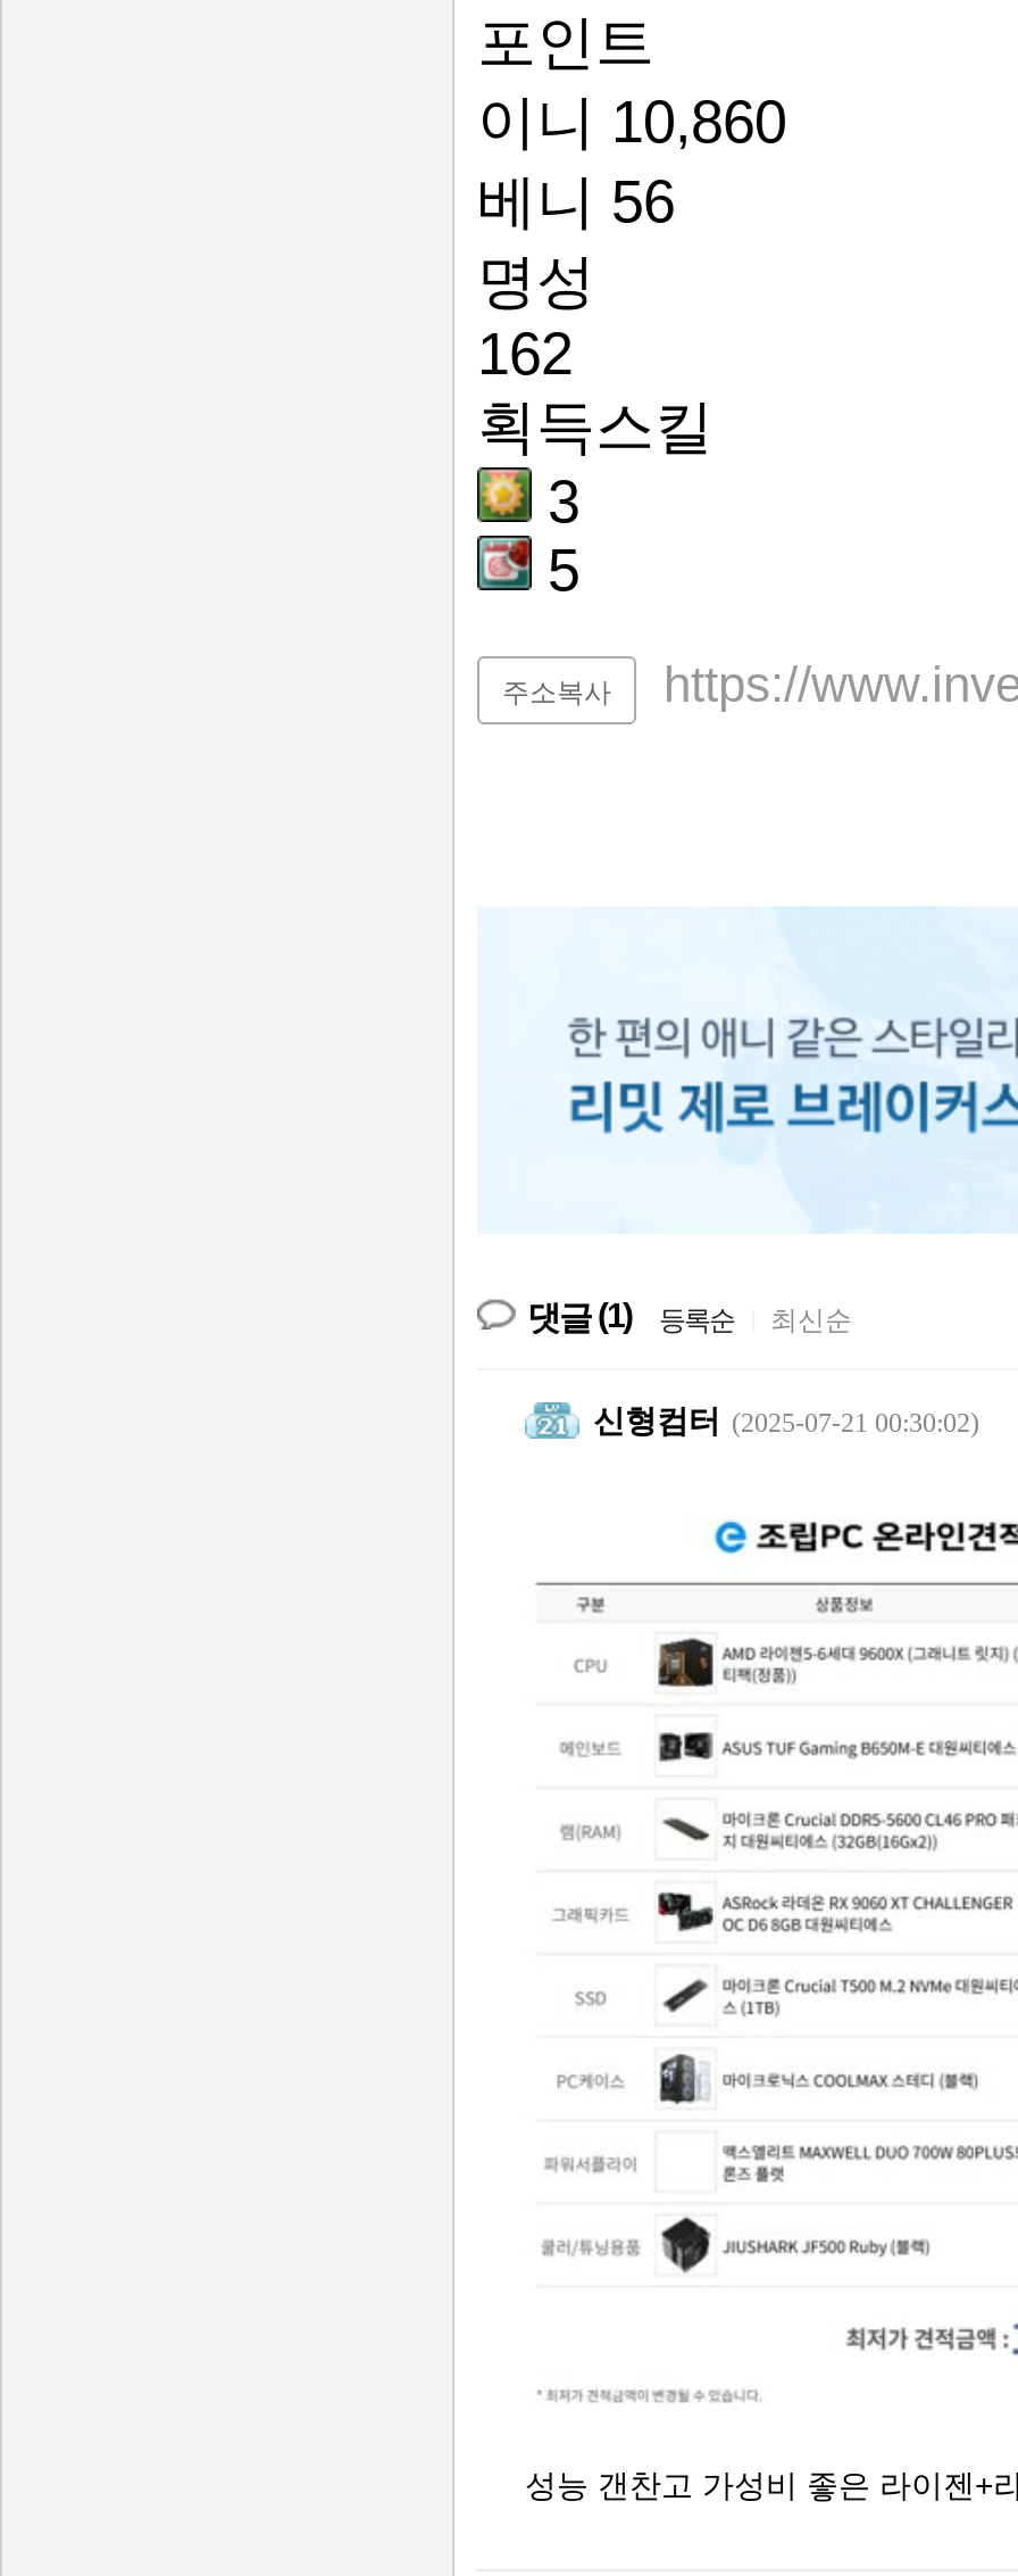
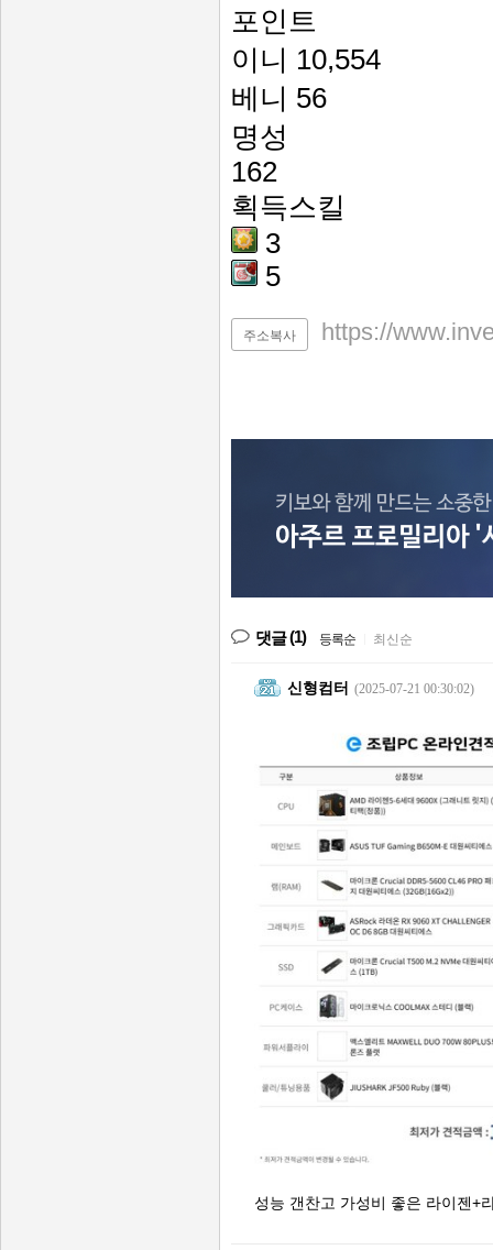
- 이니 10,860
+ 이니 10,554

- [image]
+ [image]
